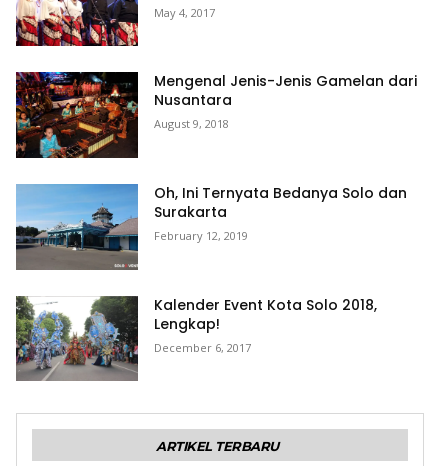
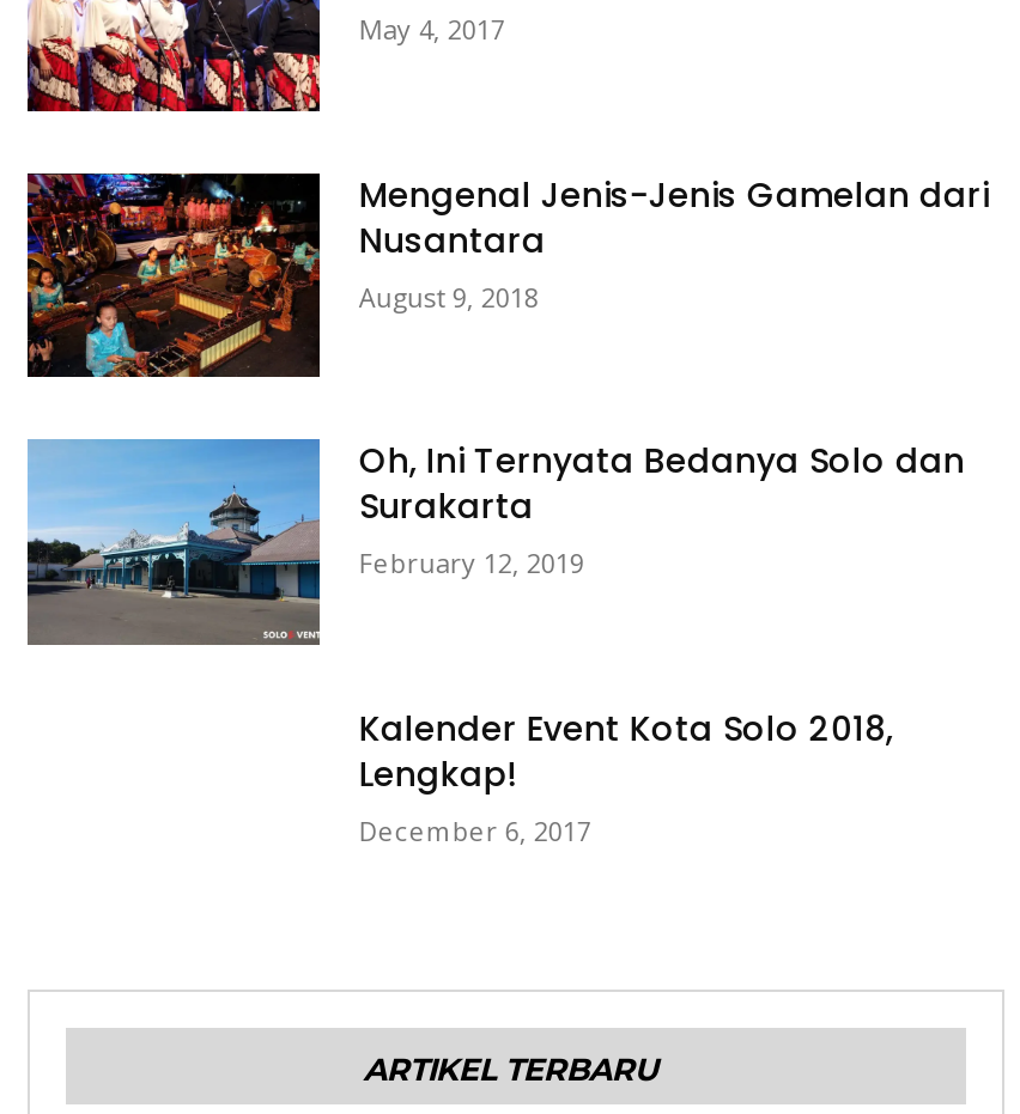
- [image]
